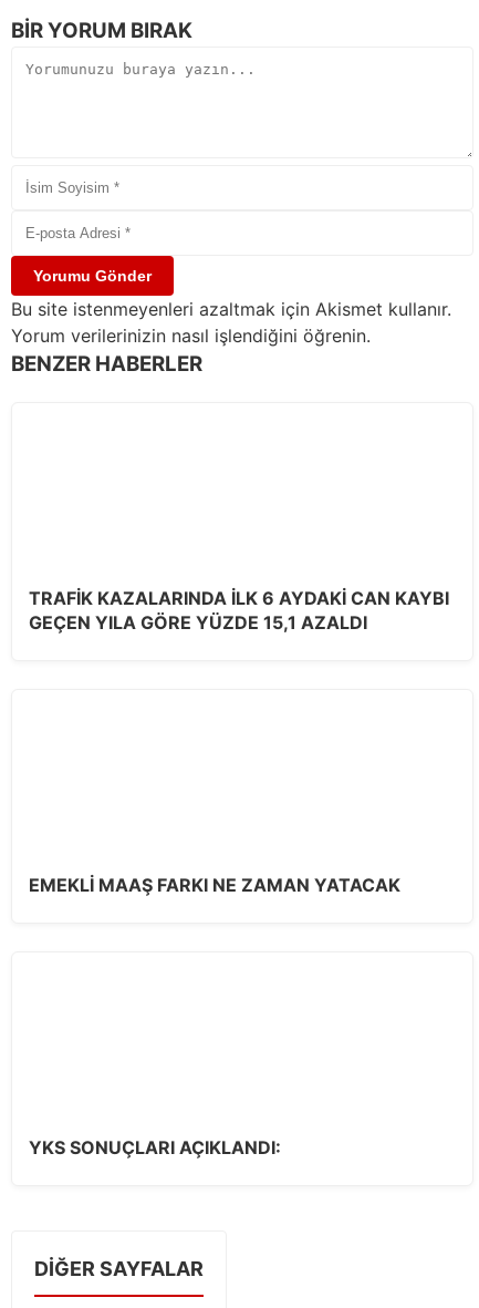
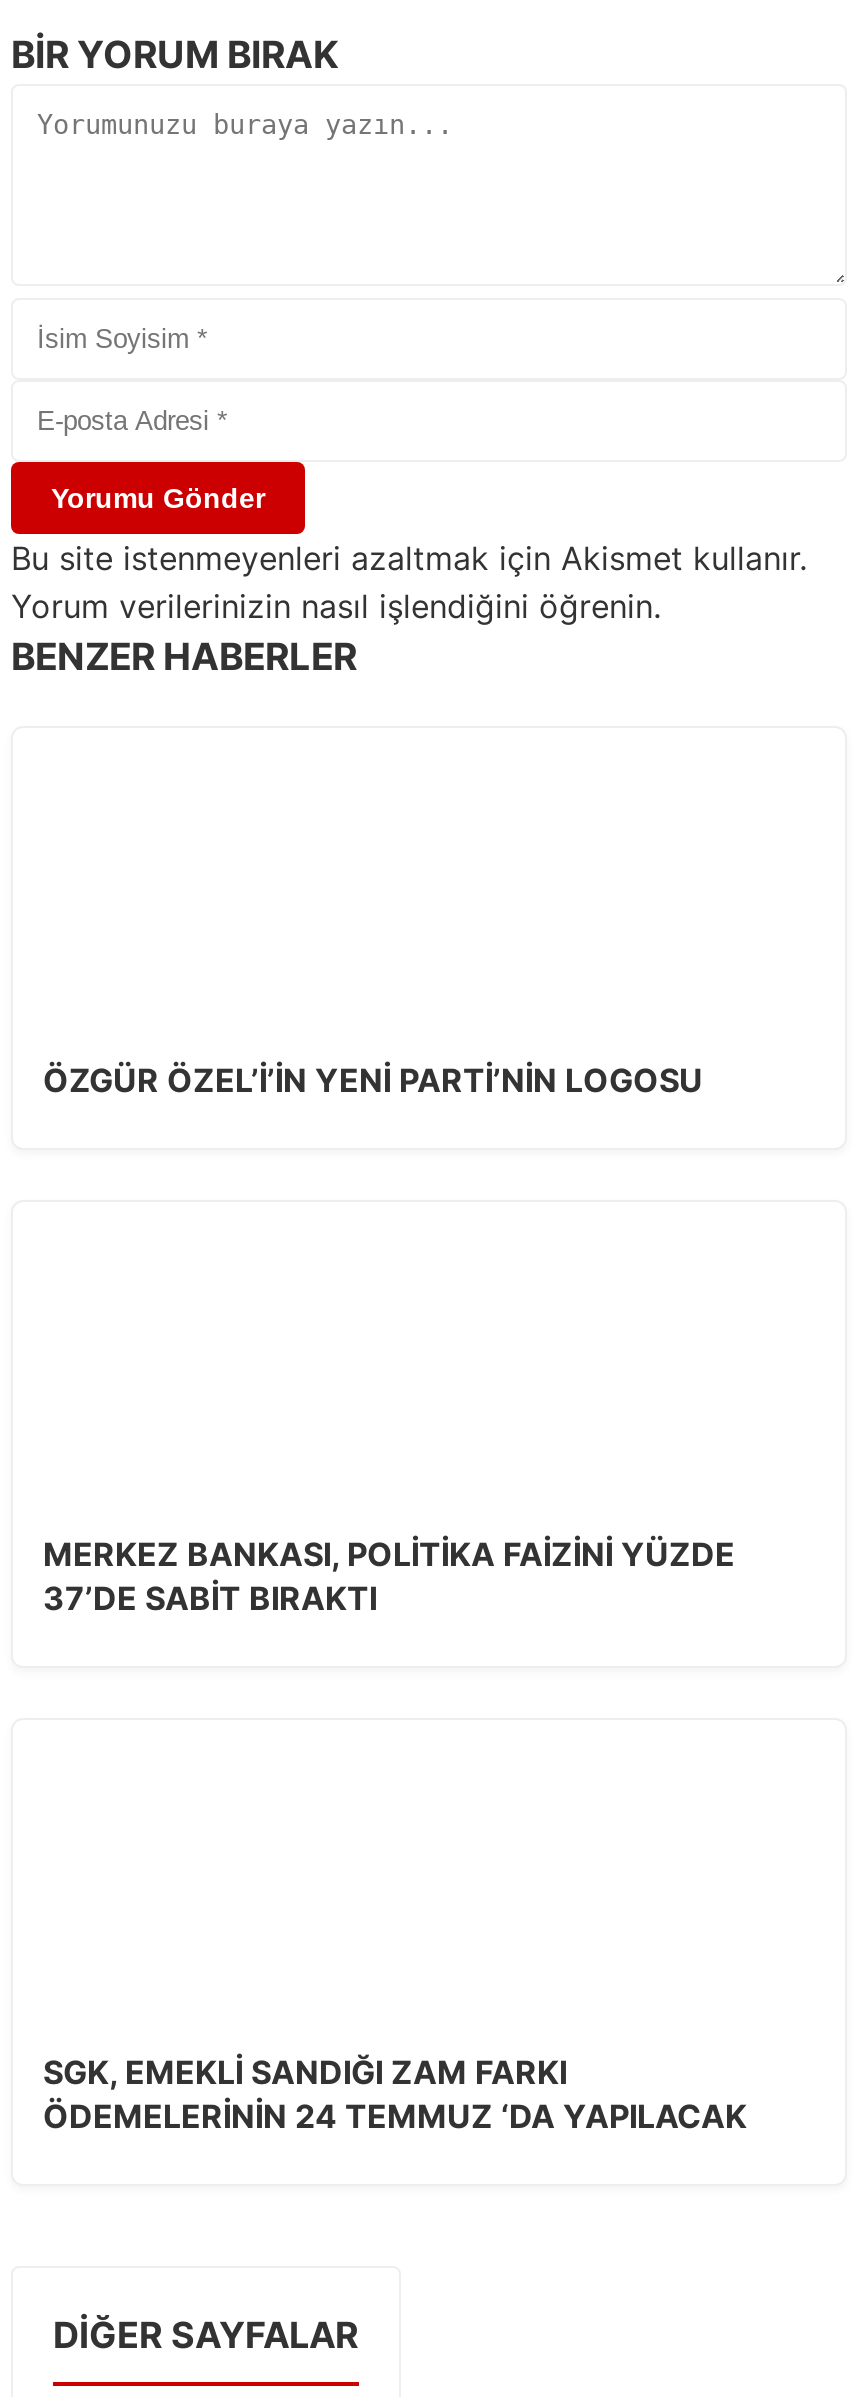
- TRAFIK KAZALARINDA ILK 6 AYDAKI CAN KAYBI
- GEÇEN YILA GÖRE YÜZDE 15,1 AZALDI
+ ÖZGÜR ÖZEL’I’IN YENI PARTI’NIN LOGOSU

- EMEKLI MAAŞ FARKI NE ZAMAN YATACAK
+ MERKEZ BANKASI, POLITIKA FAIZINI YÜZDE
+ 37’DE SABIT BIRAKTI

- YKS SONUÇLARI AÇIKLANDI:
+ SGK, EMEKLI SANDIĞI ZAM FARKI
+ ÖDEMELERININ 24 TEMMUZ ‘DA YAPILACAK
